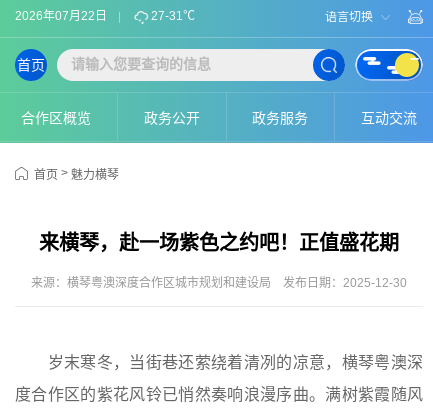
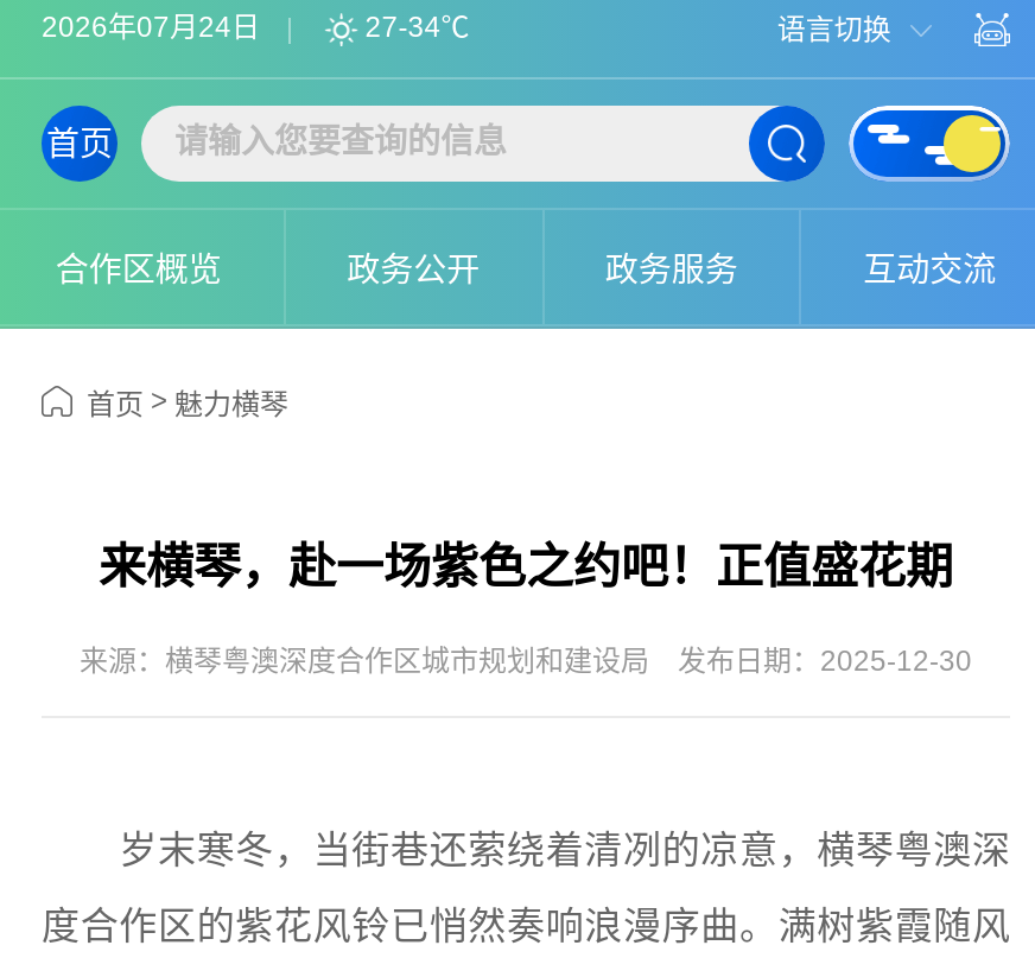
- 2026年07月22日
+ 2026年07月24日

- 27-31℃
+ 27-34℃
